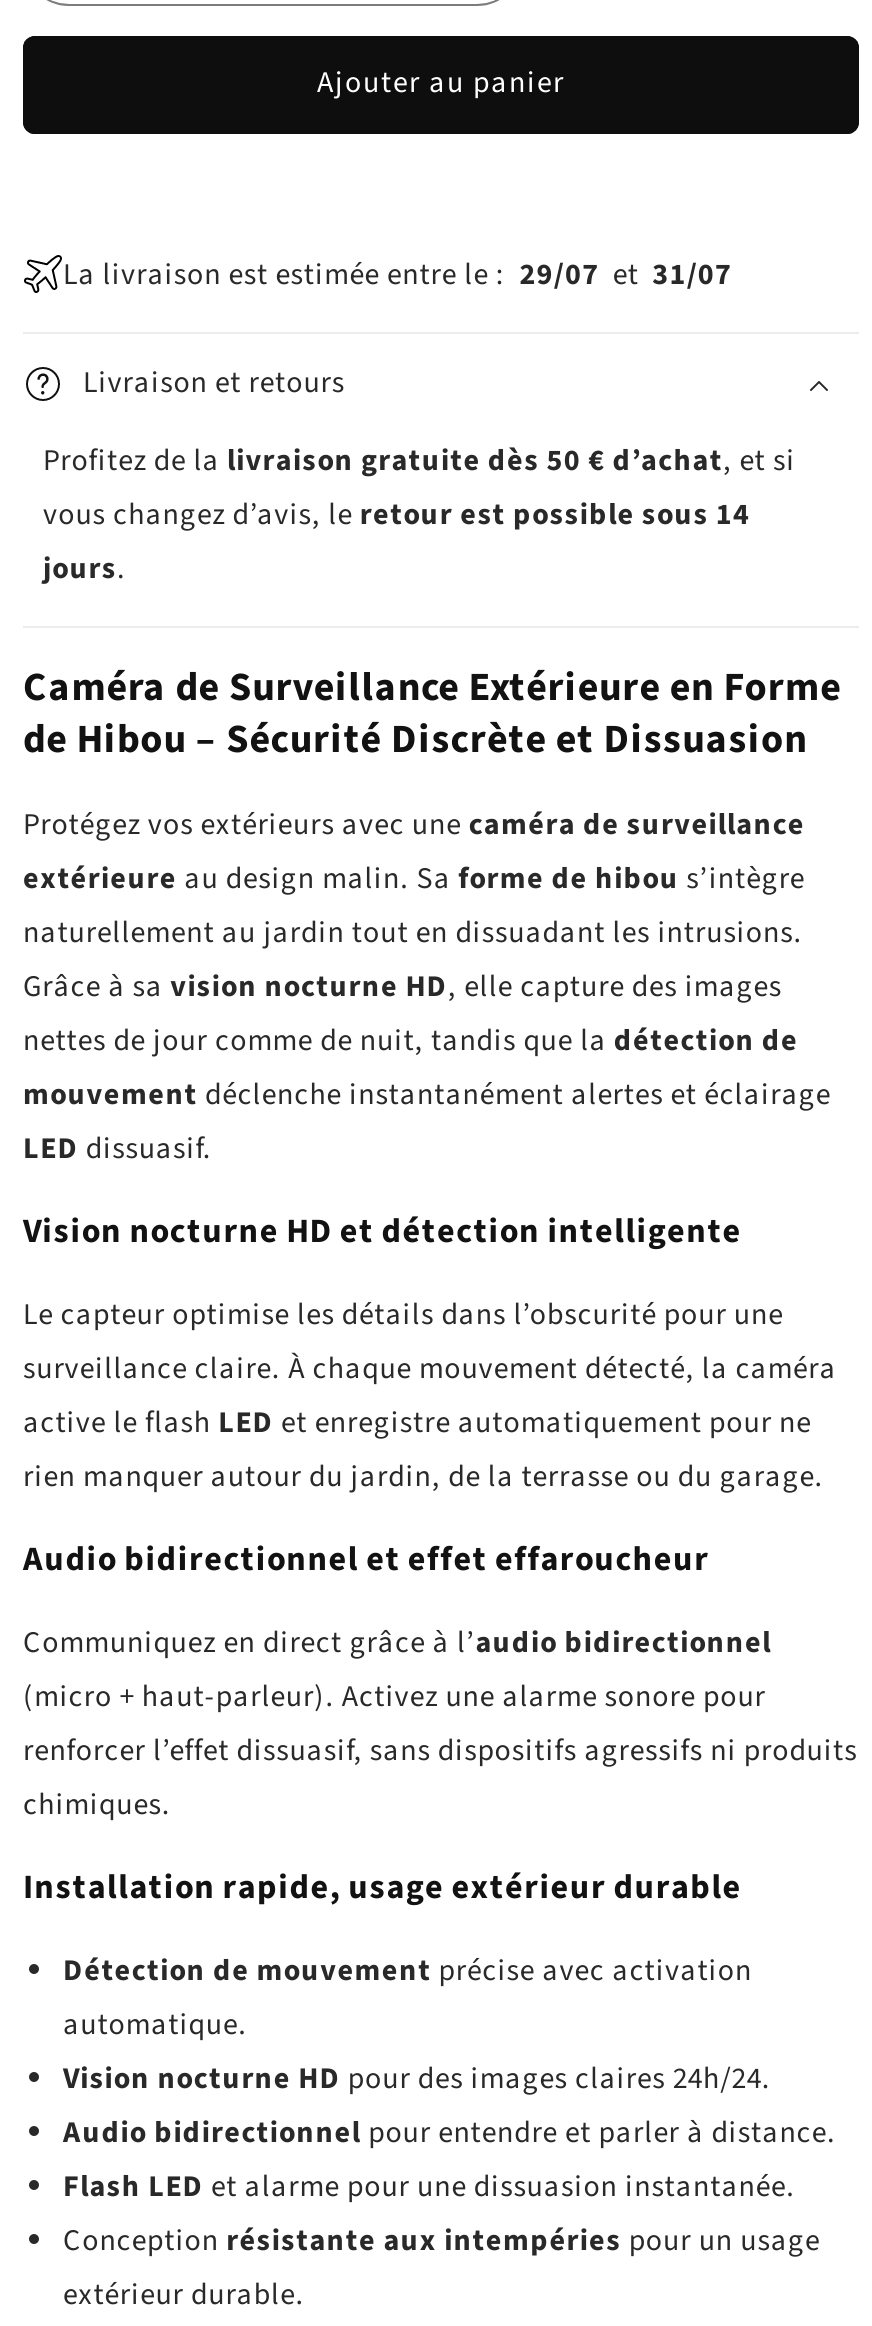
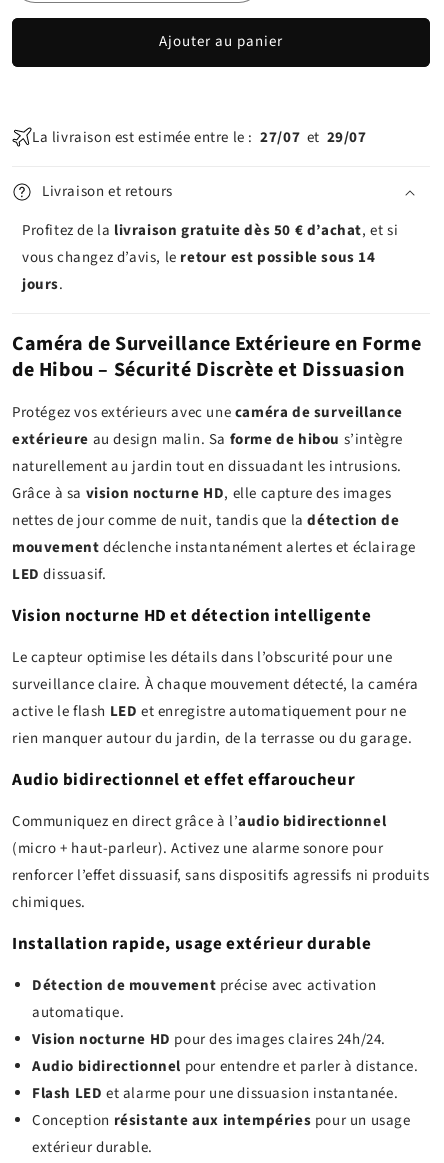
- La livraison est estimée entre le : 29/07 et 31/07
+ La livraison est estimée entre le : 27/07 et 29/07
